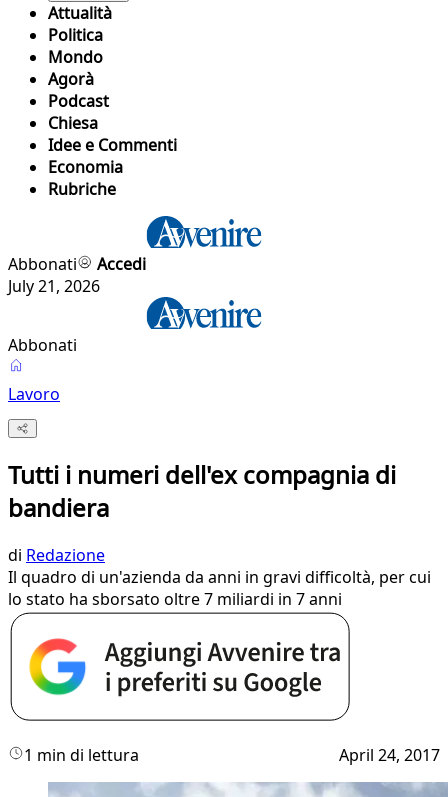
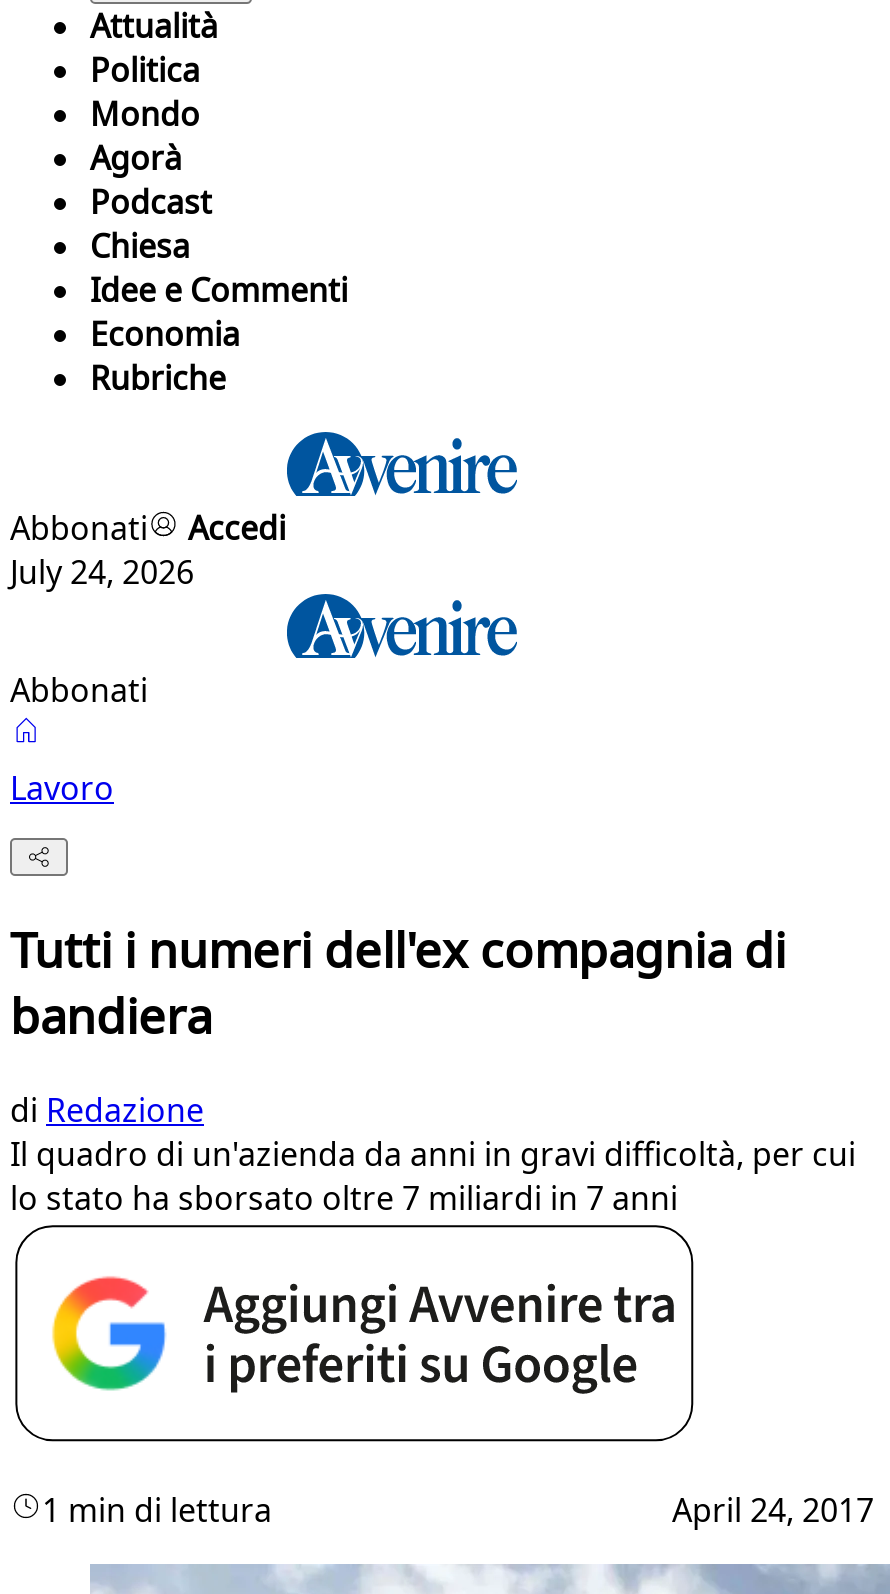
- July 21, 2026
+ July 24, 2026
